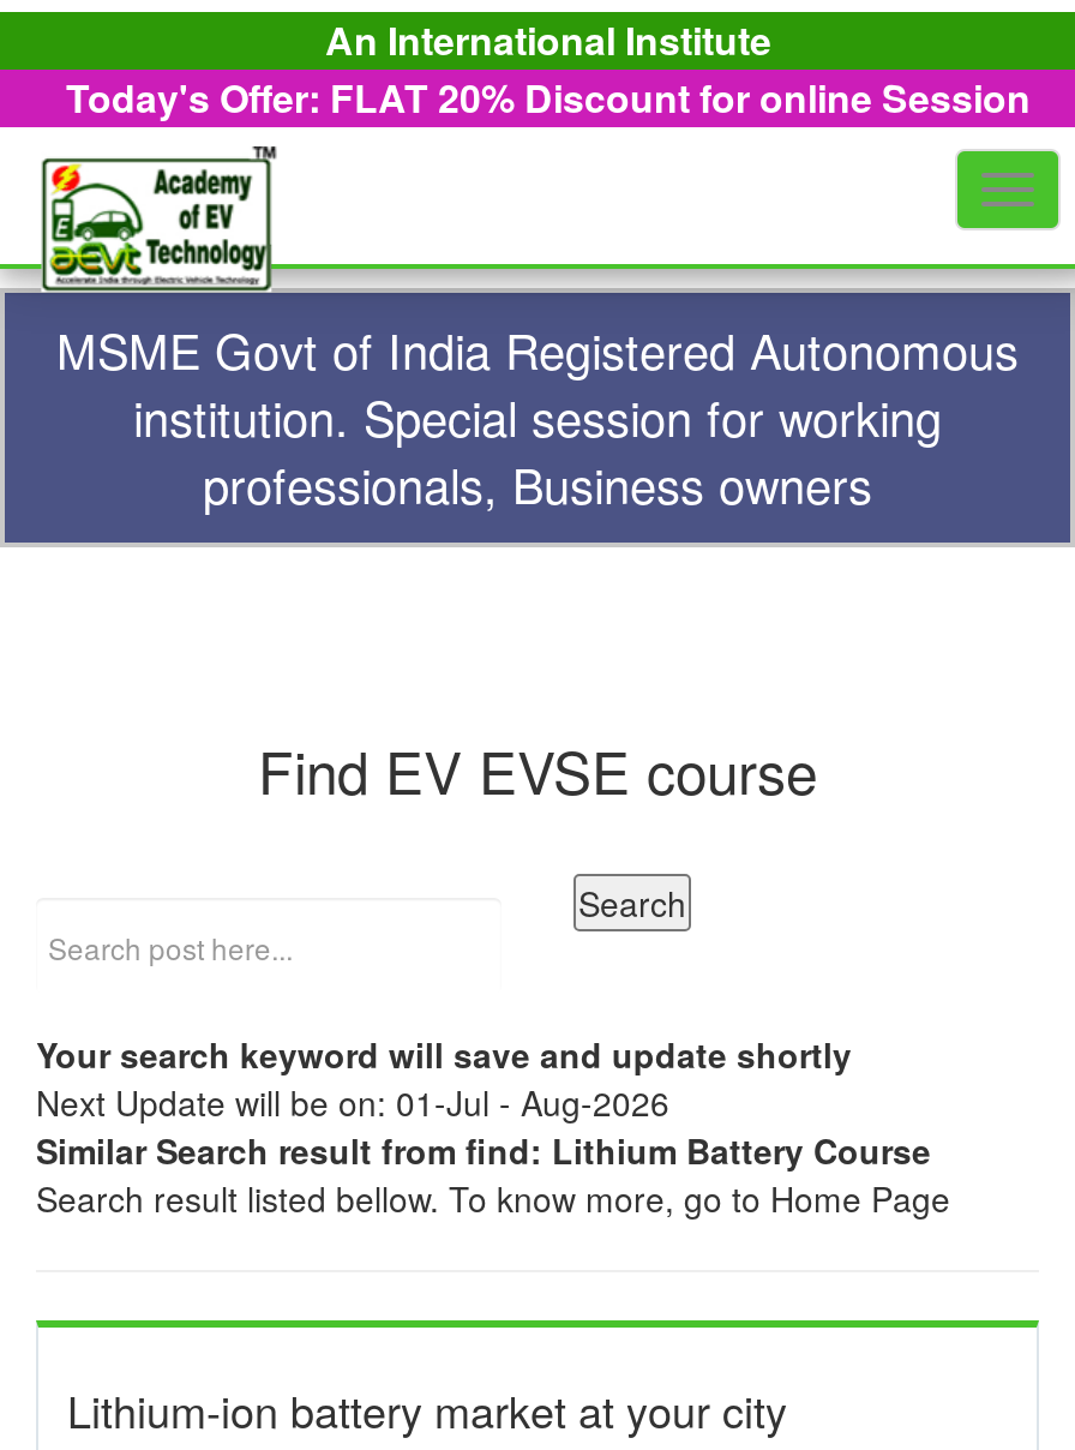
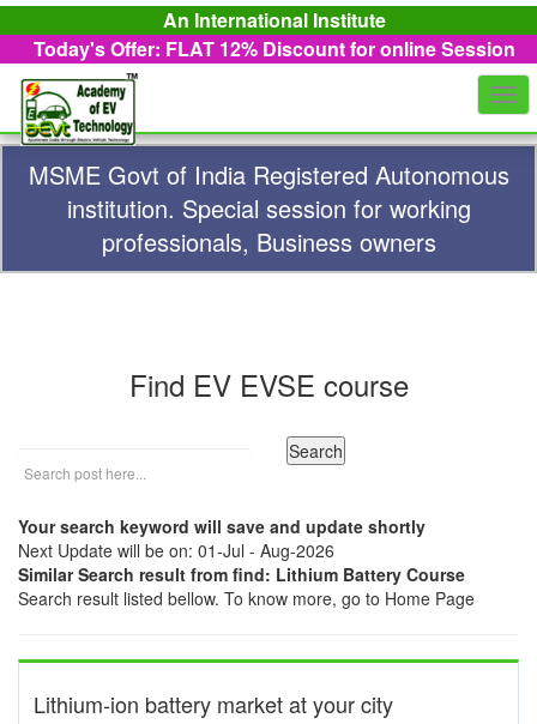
- Today's Offer: FLAT 20% Discount for online Session
+ Today's Offer: FLAT 12% Discount for online Session
